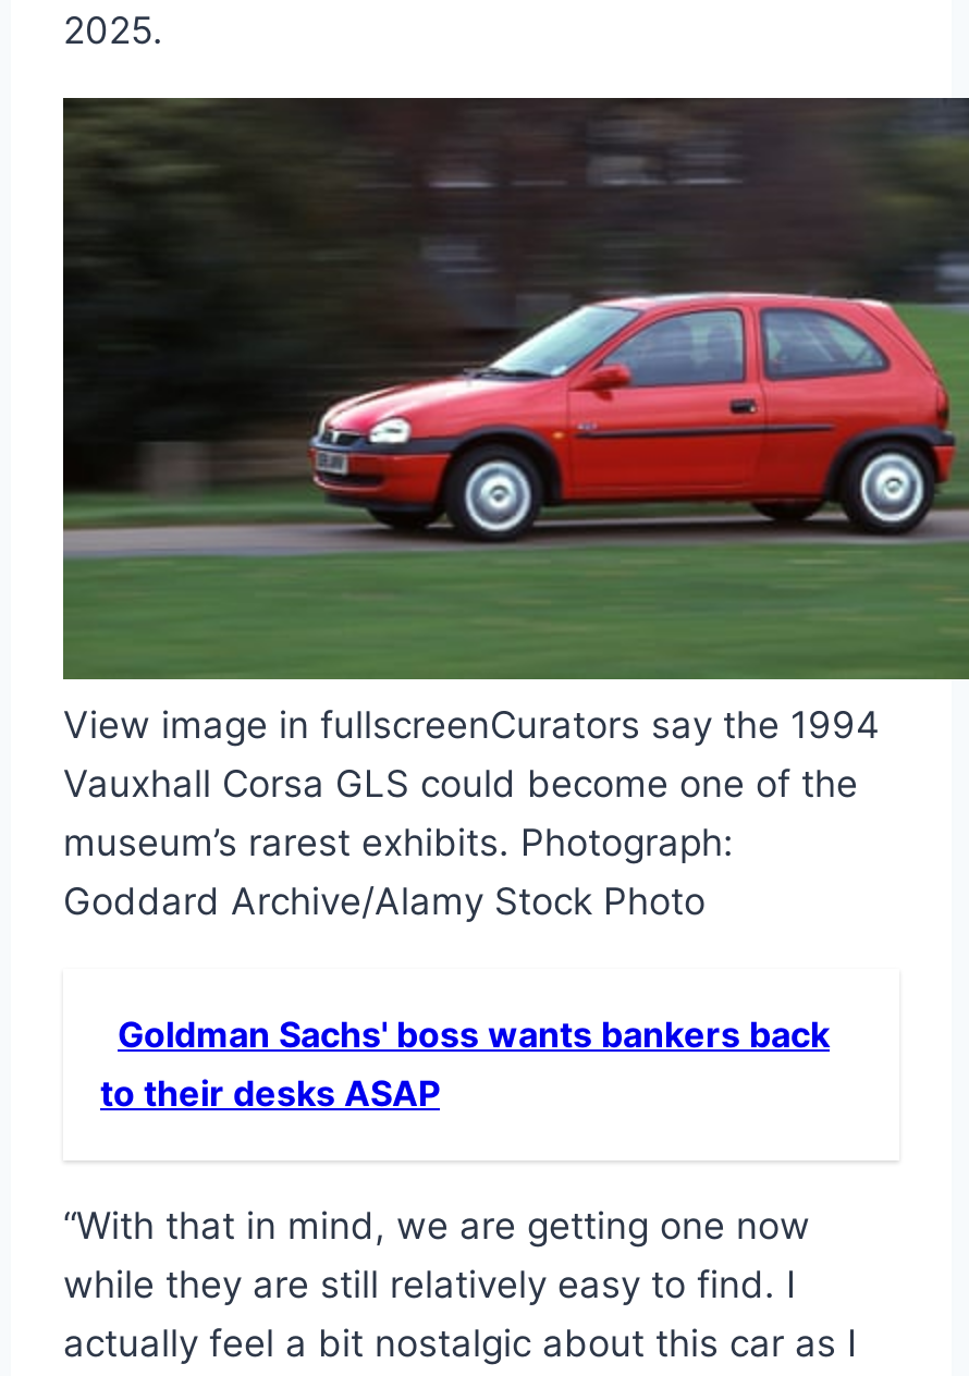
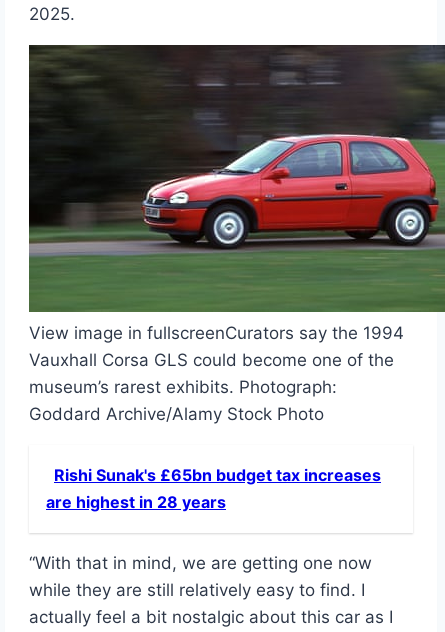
- Goldman Sachs' boss wants bankers back
- to their desks ASAP
+ Rishi Sunak's £65bn budget tax increases
+ are highest in 28 years
